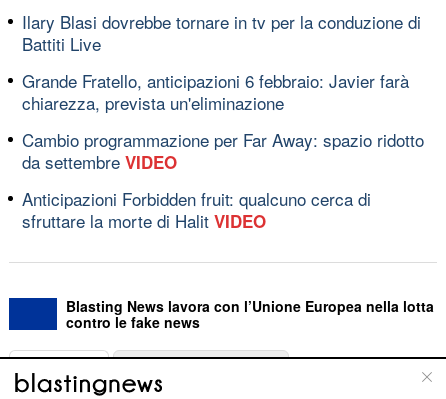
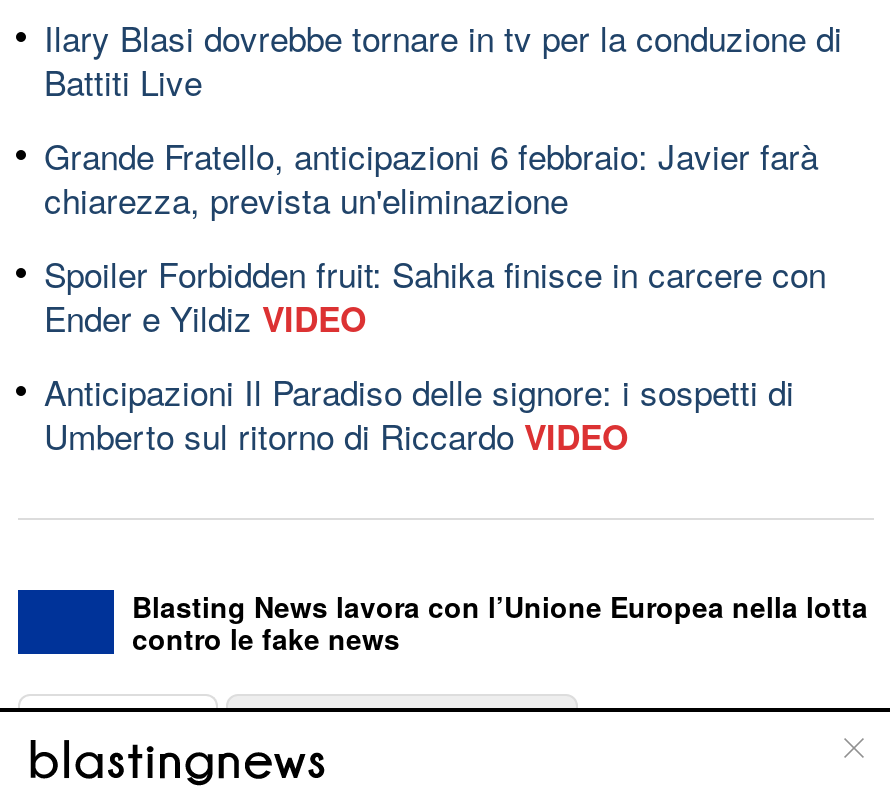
- Cambio programmazione per Far Away: spazio ridotto
- da settembre VIDEO
+ Spoiler Forbidden fruit: Sahika finisce in carcere con
+ Ender e Yildiz VIDEO

- Anticipazioni Forbidden fruit: qualcuno cerca di
- sfruttare la morte di HalitVIDEO
+ Anticipazioni Il Paradiso delle signore: i sospetti di
+ Umberto sul ritorno di RiccardoVIDEO
